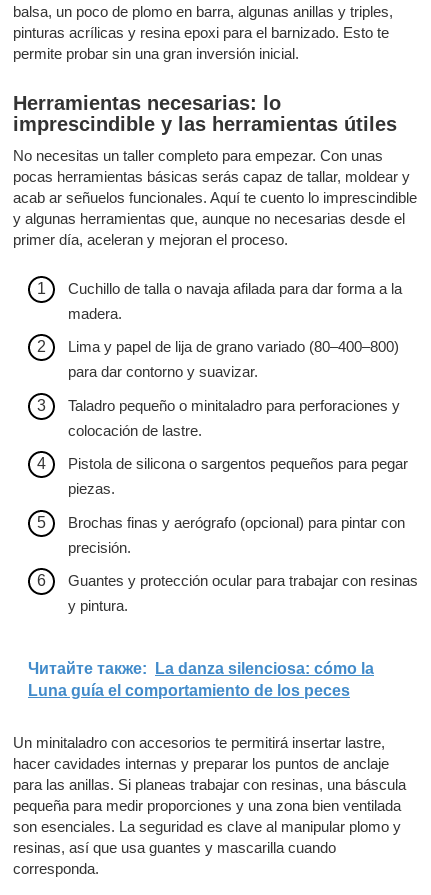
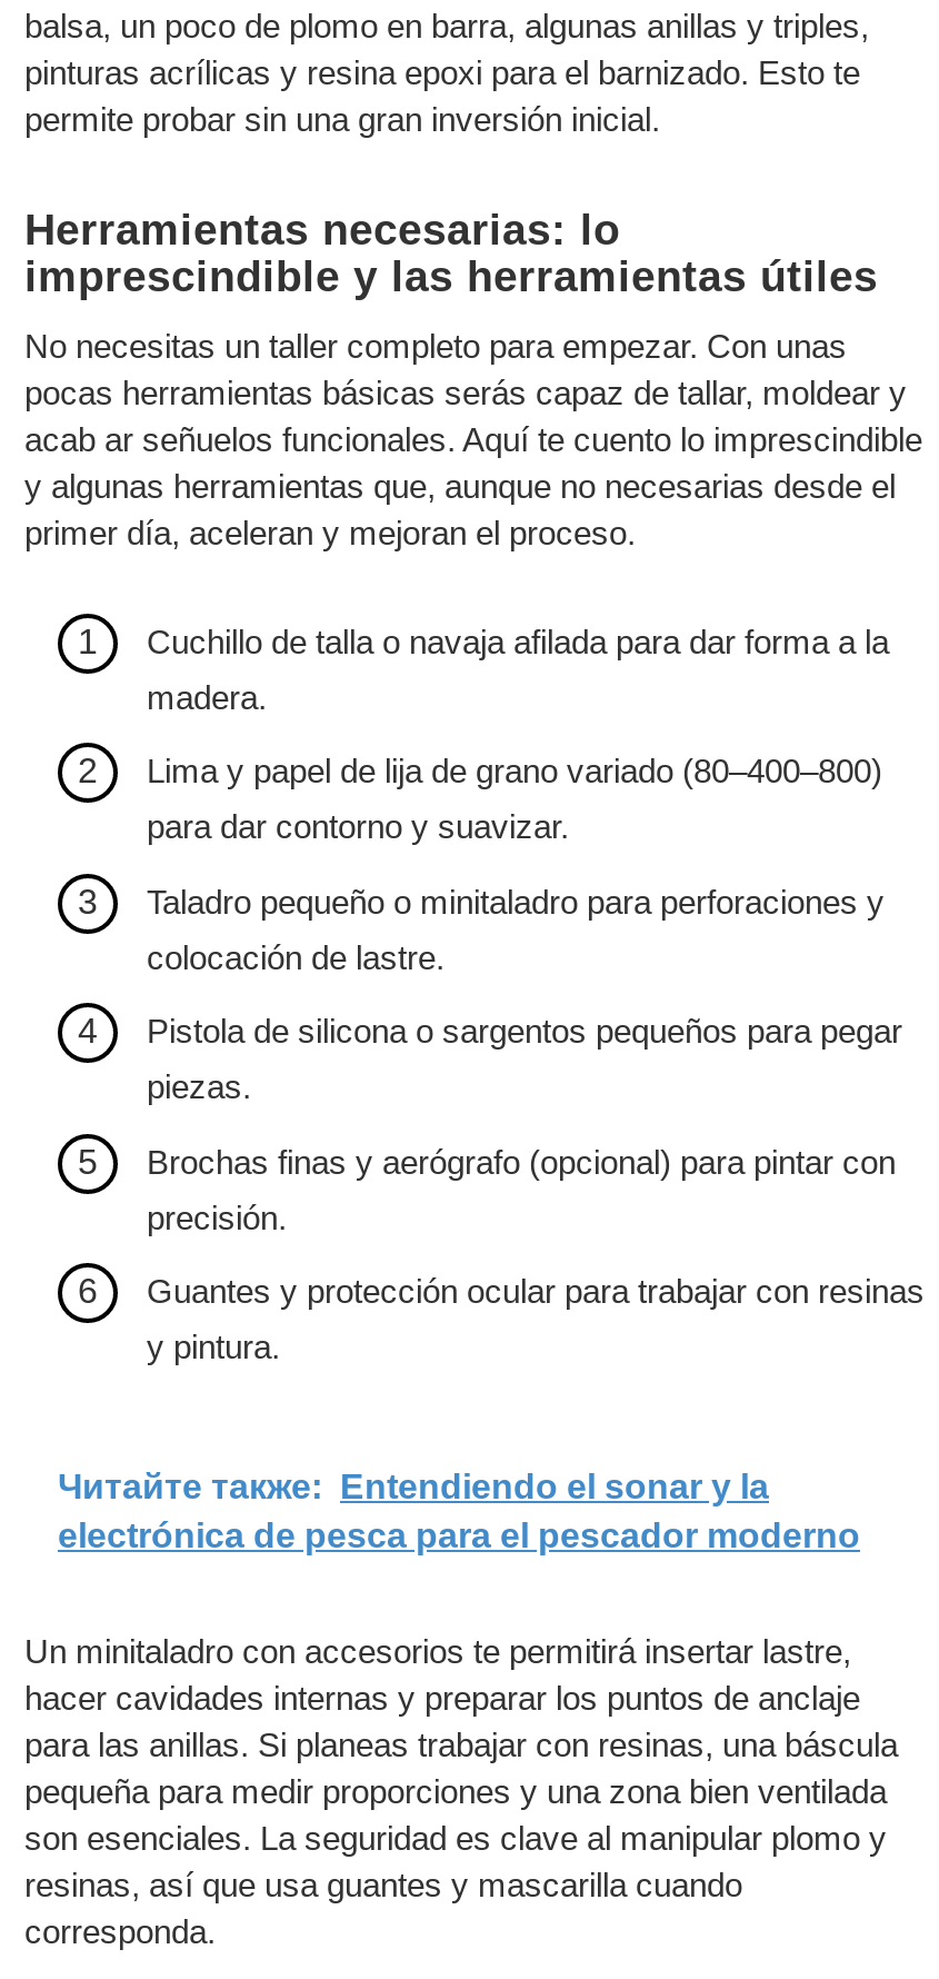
- Читайте также: La danza silenciosa: cómo la
- Luna guía el comportamiento de los peces
+ Читайте также: Entendiendo el sonar y la
+ electrónica de pesca para el pescador moderno
